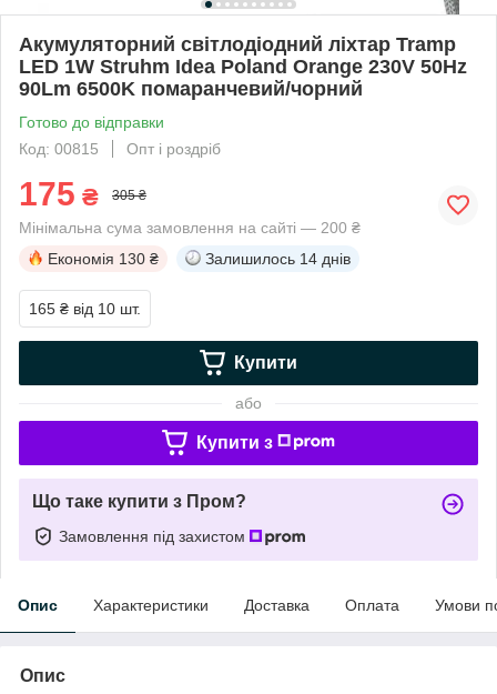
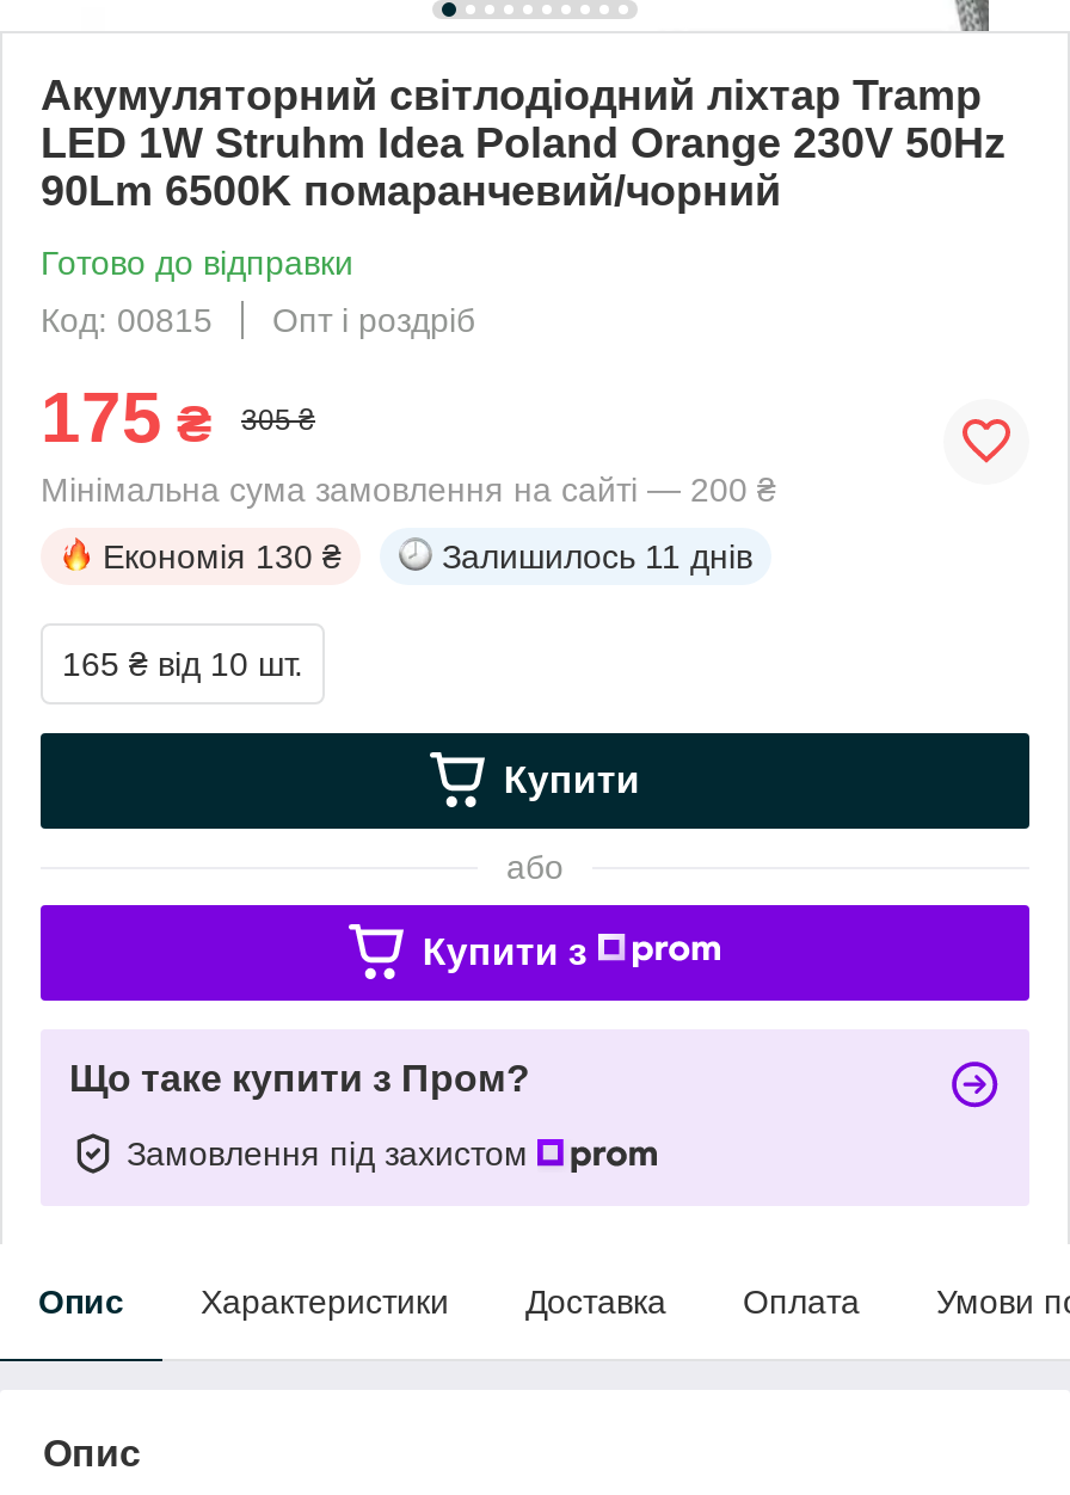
- Залишилось 14 днів
+ Залишилось 11 днів
